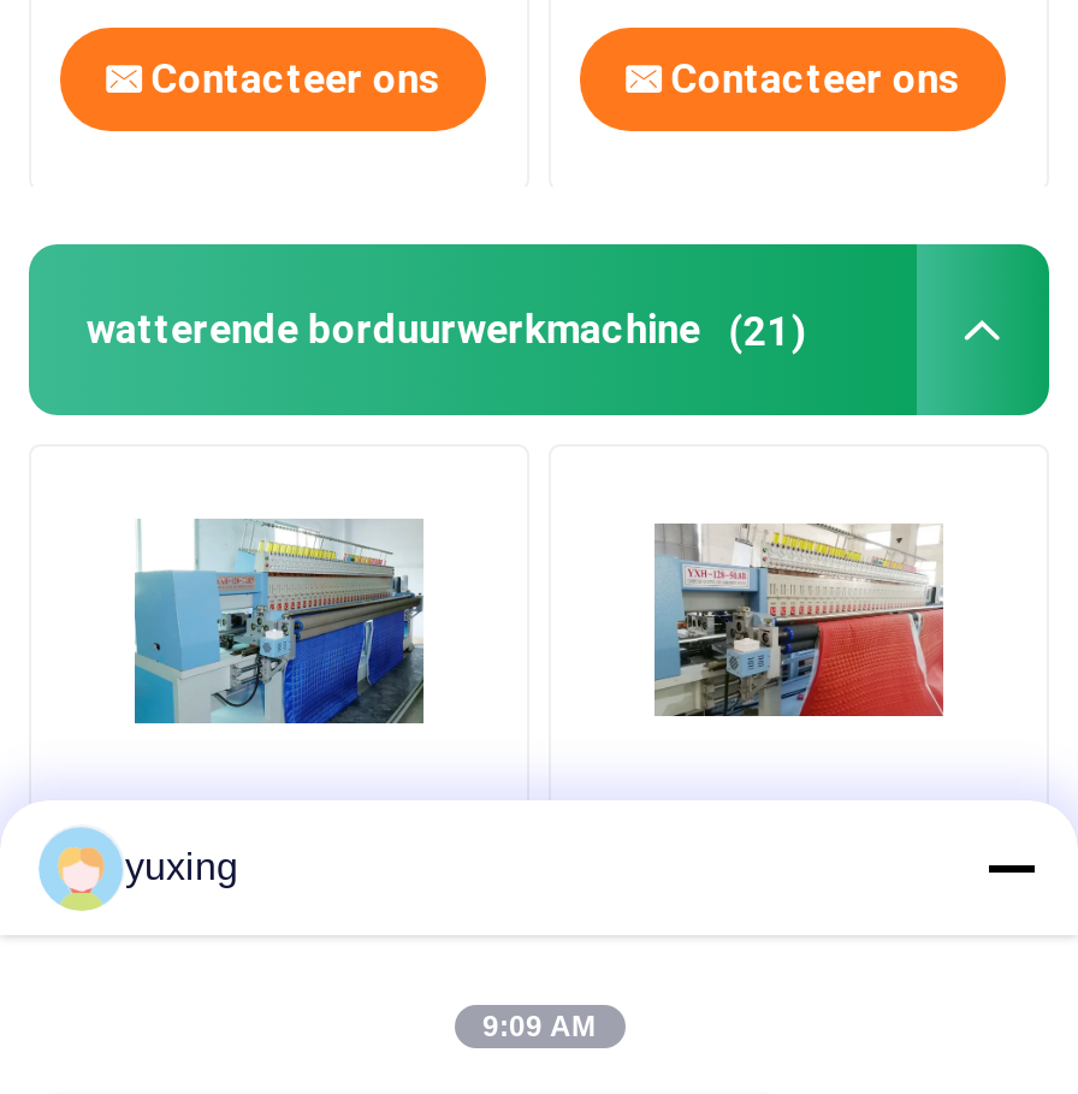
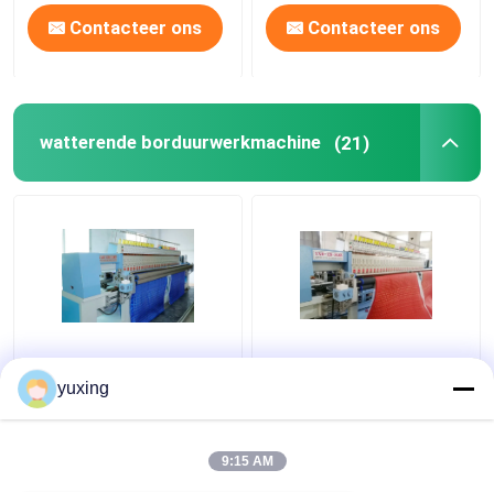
- 9:09 AM
+ 9:15 AM
